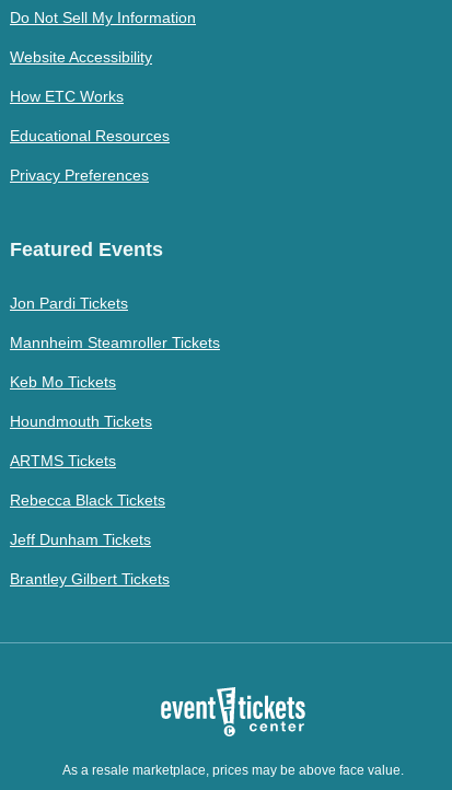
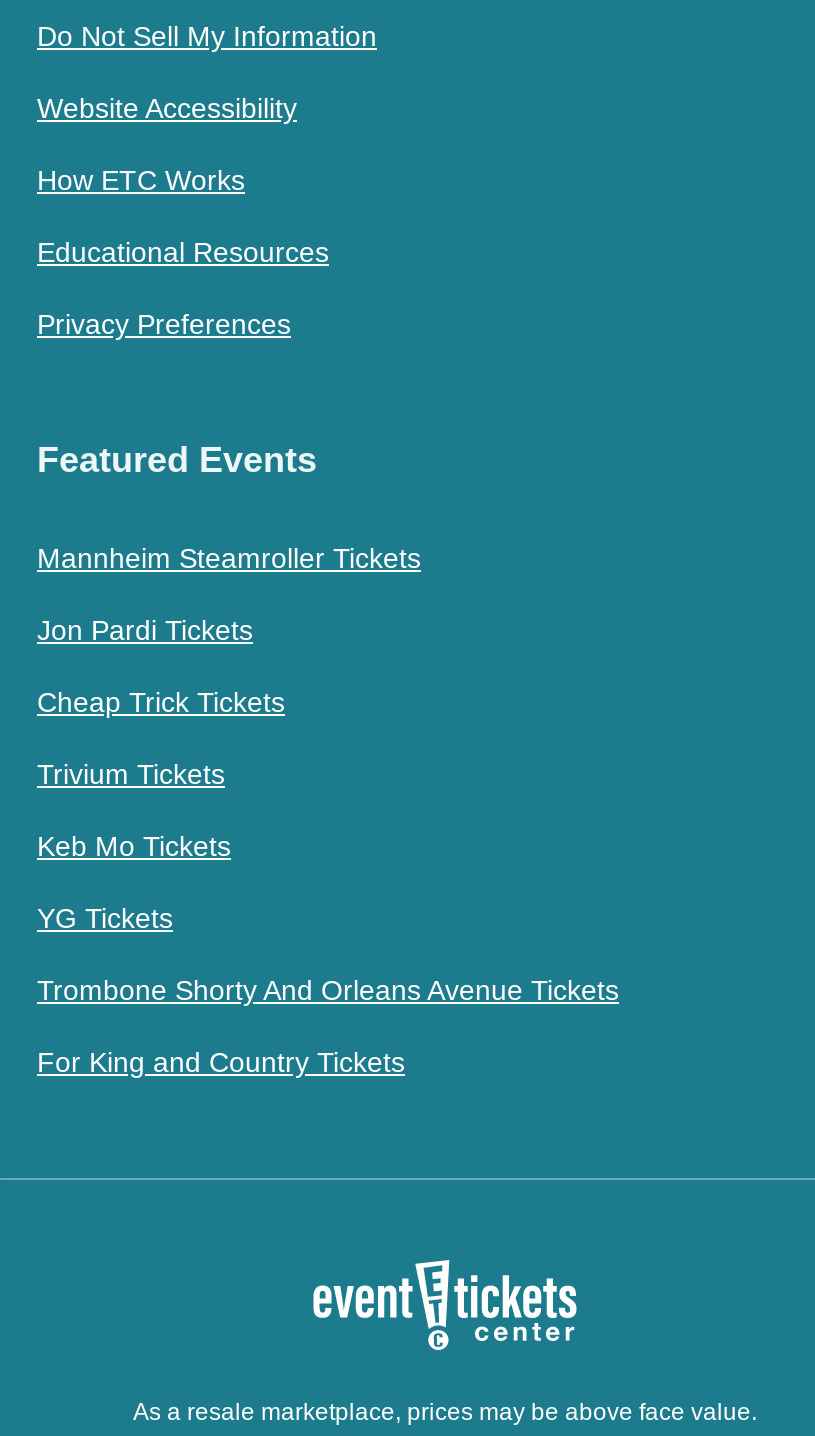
moved down: Jon Pardi Tickets

+ Cheap Trick Tickets
+ Trivium Tickets

moved up: Mannheim Steamroller Tickets

moved down: Keb Mo Tickets

- Houndmouth Tickets
- ARTMS Tickets
- Rebecca Black Tickets
- Jeff Dunham Tickets
- Brantley Gilbert Tickets
+ YG Tickets
+ Trombone Shorty And Orleans Avenue Tickets
+ For King and Country Tickets
